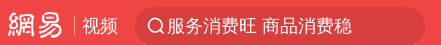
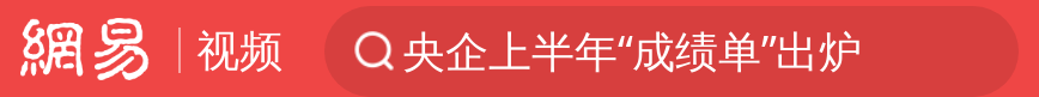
- 服务消费旺 商品消费稳
+ 央企上半年“成绩单”出炉
